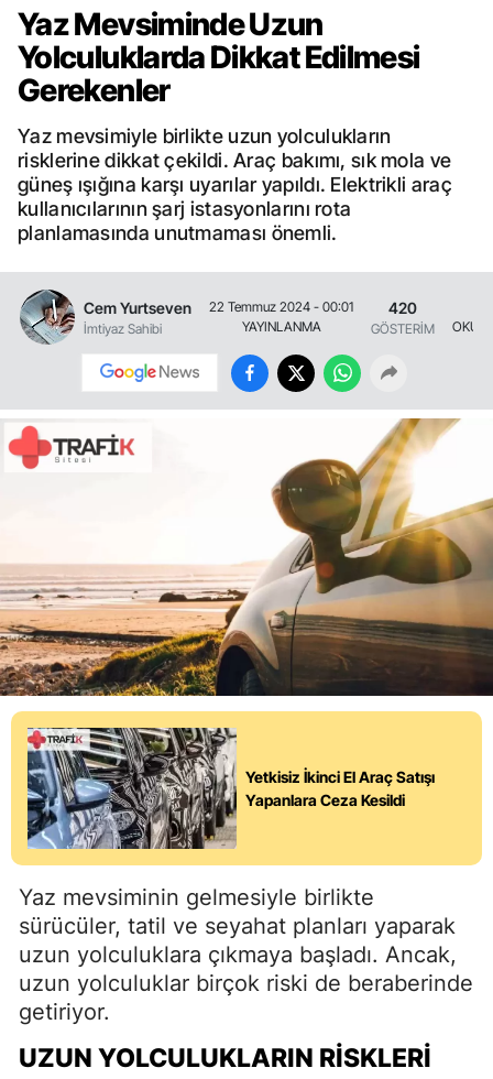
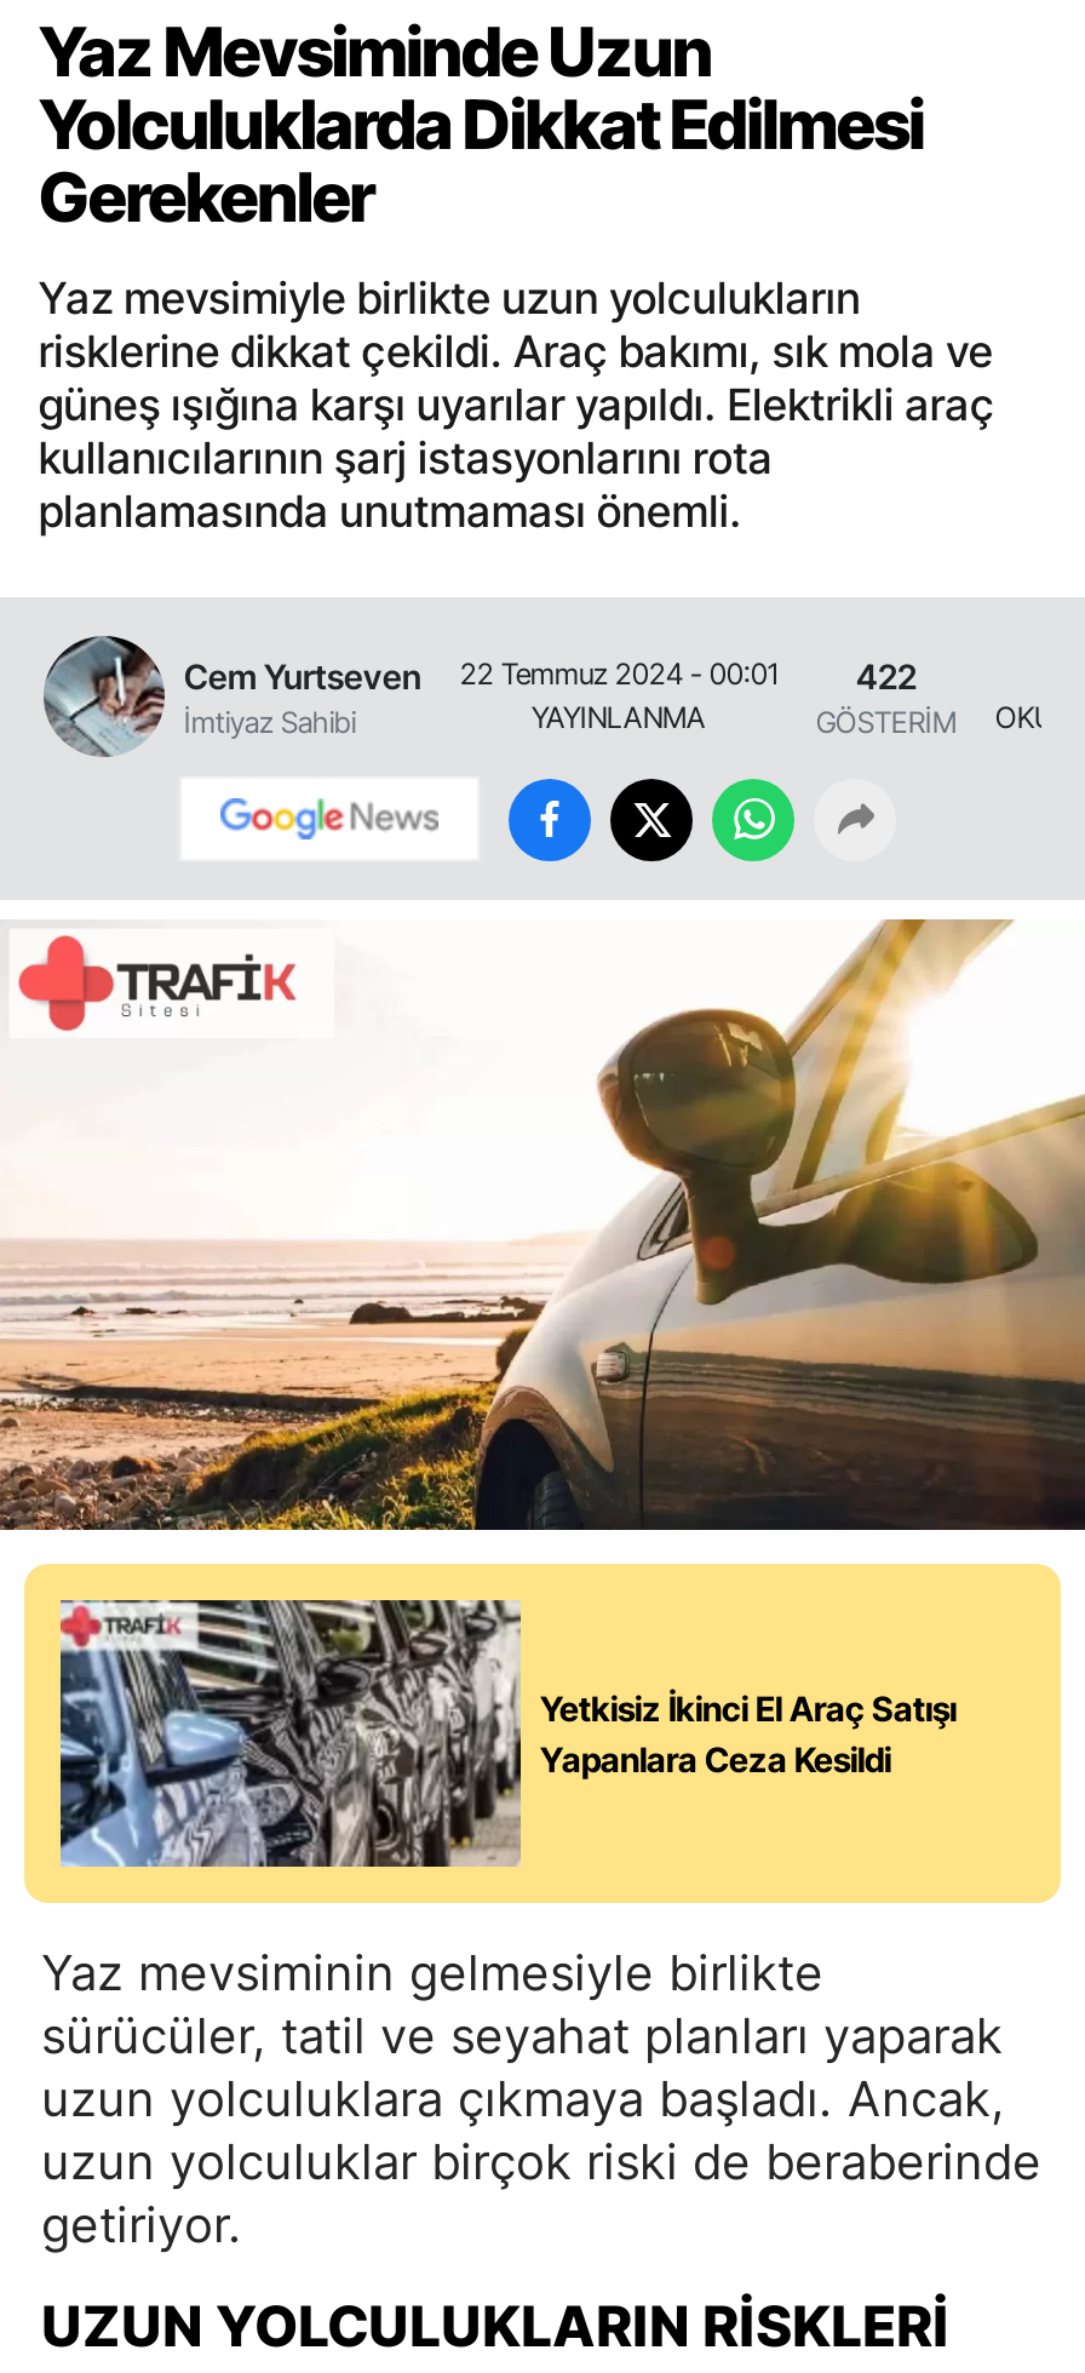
- 420
+ 422
